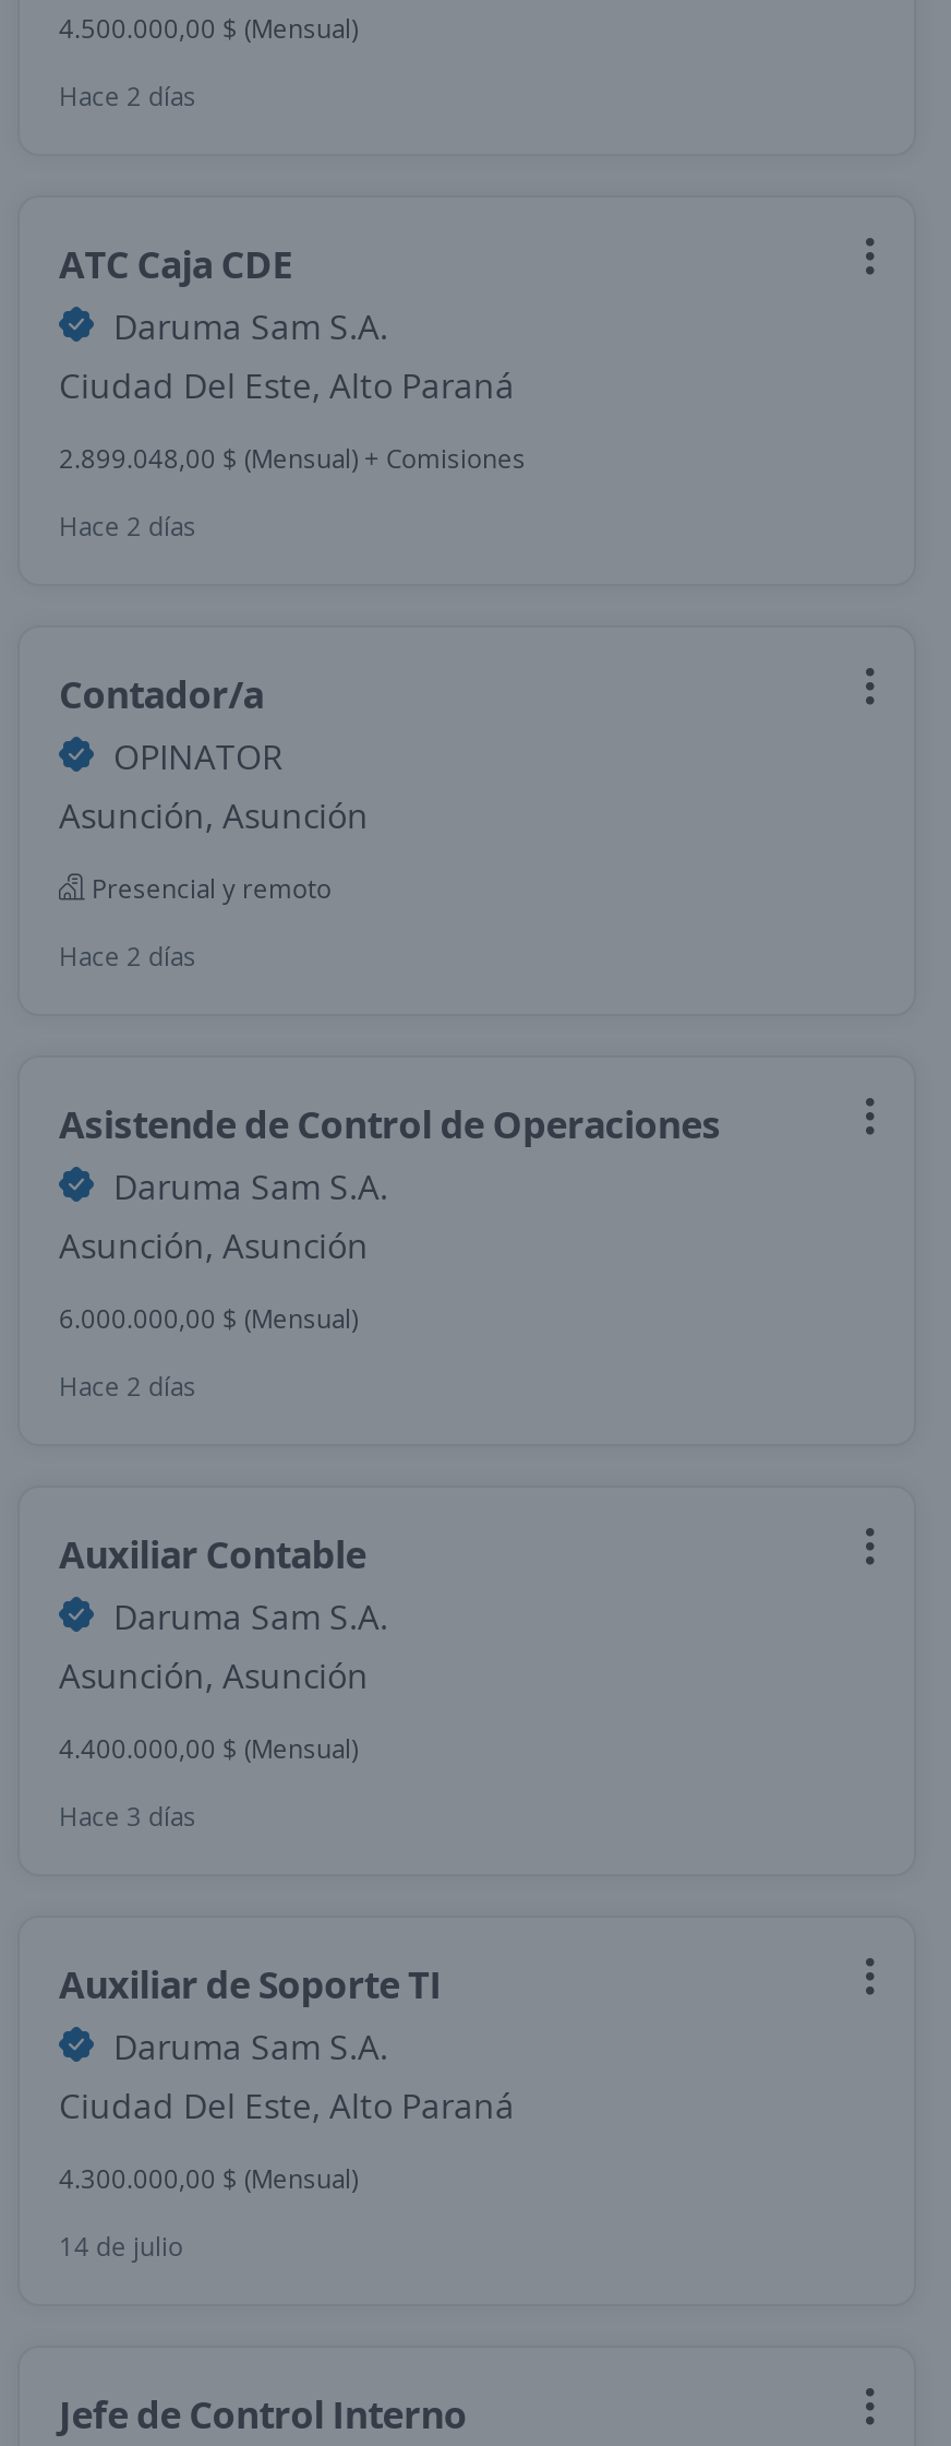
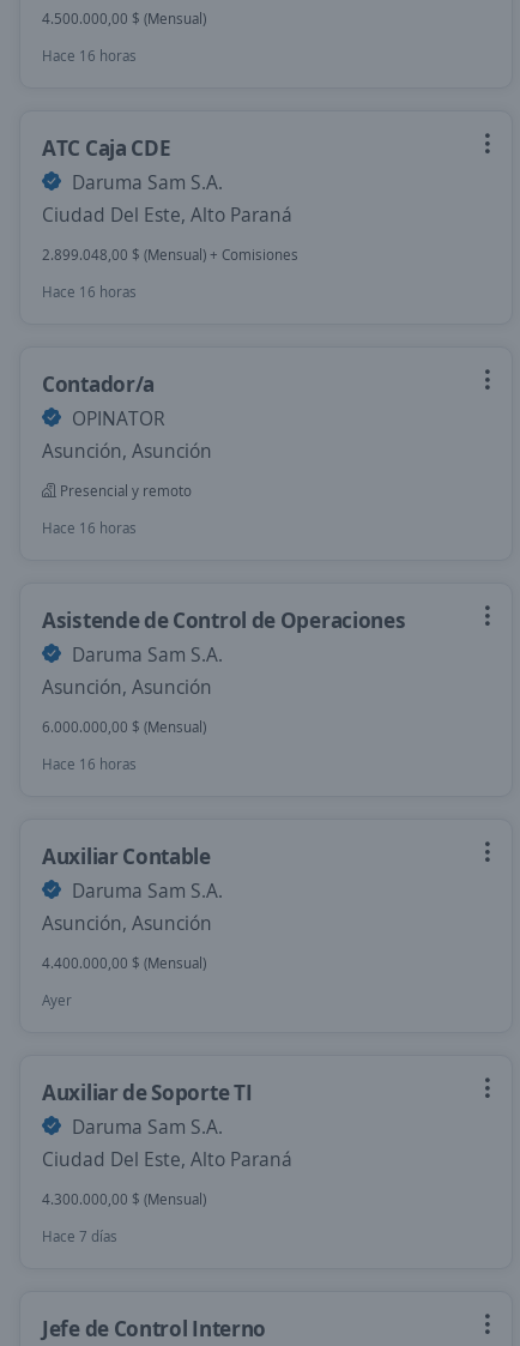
- Hace 2 días
+ Hace 16 horas

- Hace 2 días
+ Hace 16 horas

- Hace 2 días
+ Hace 16 horas

- Hace 2 días
+ Hace 16 horas

- Hace 3 días
+ Ayer

- 14 de julio
+ Hace 7 días
